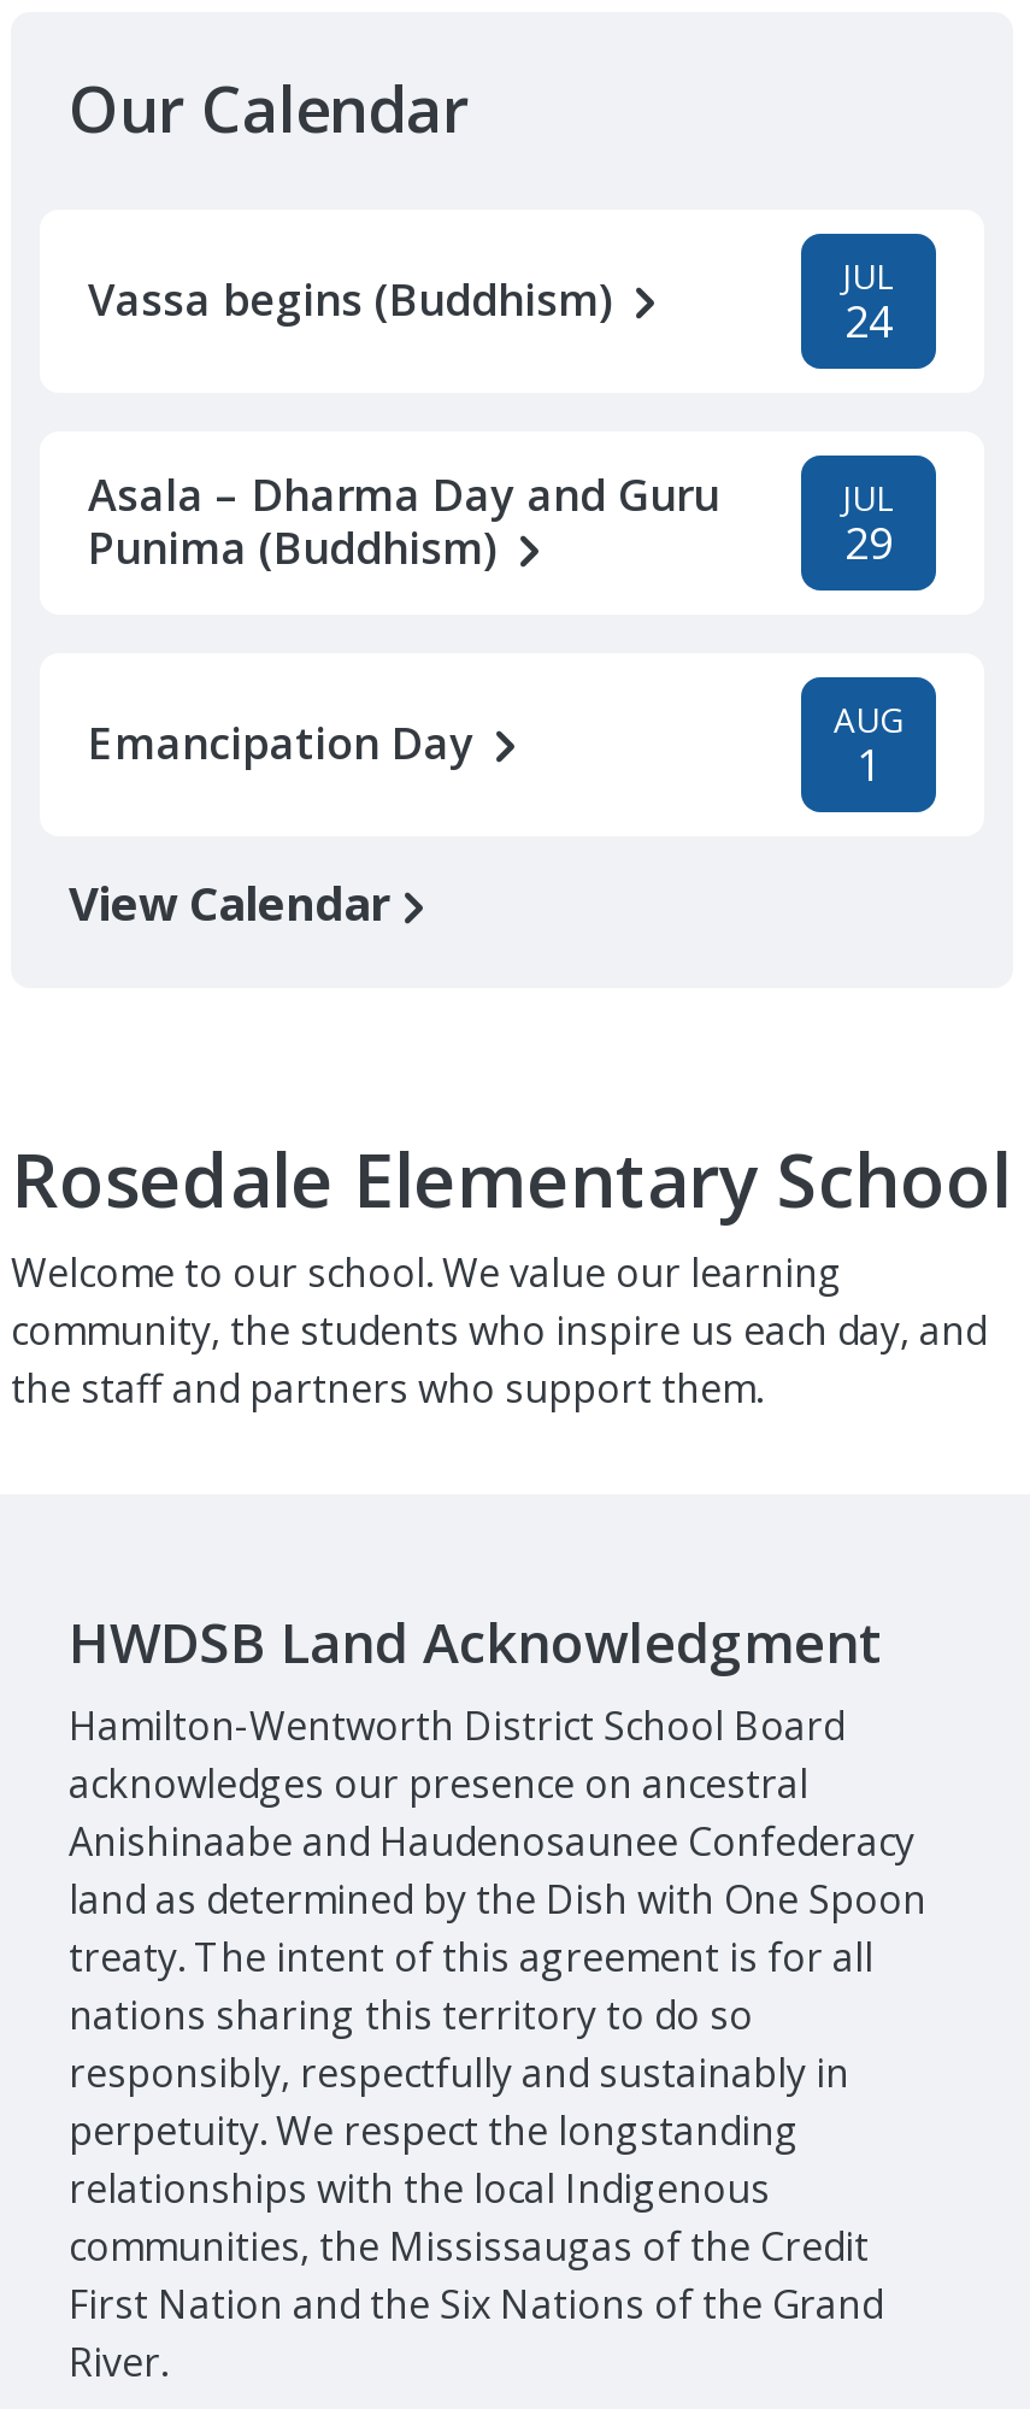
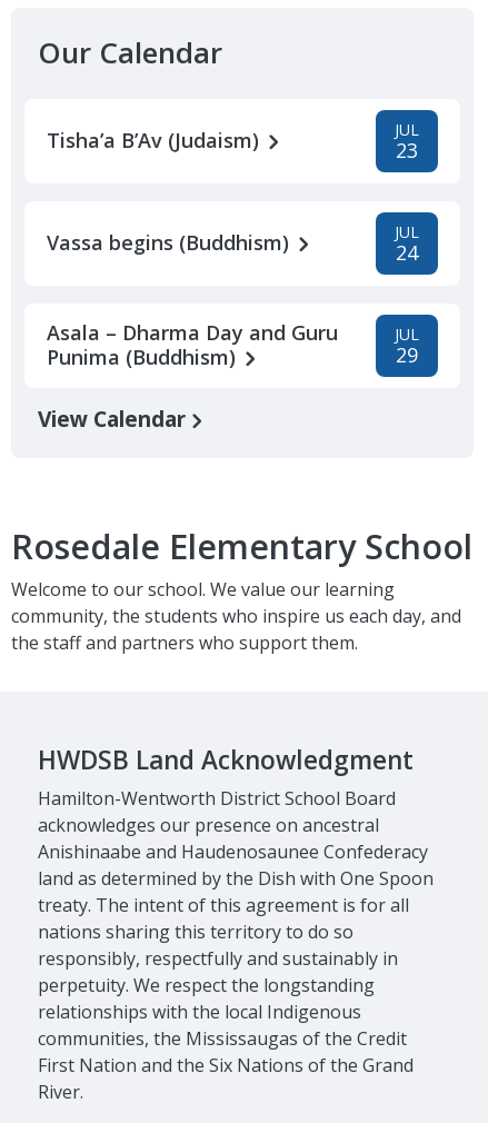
+ Tisha’a B’Av (Judaism)
+ JUL
+ 23

moved down: Vassa begins (Buddhism) | JUL | 24 | Asala – Dharma Day and Guru | Punima (Buddhism) | JUL | 29

- Emancipation Day
- AUG
- 1
